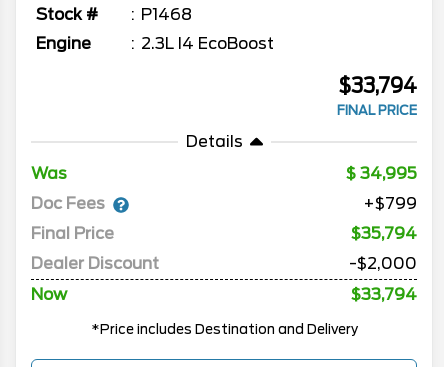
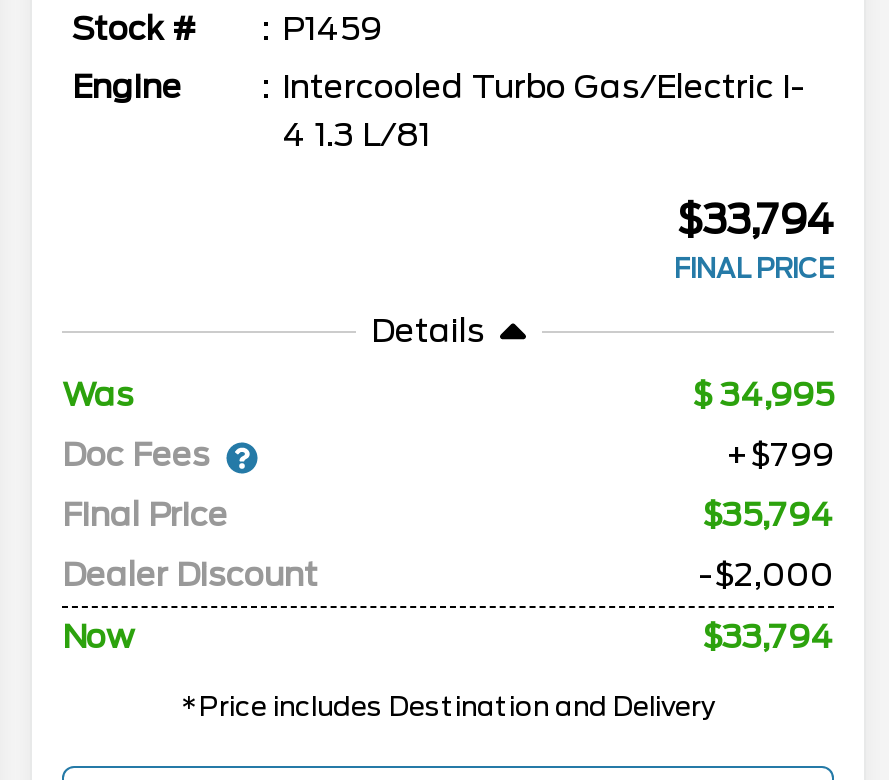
- P1468
+ P1459

- 2.3L I4 EcoBoost
+ Intercooled Turbo Gas/Electric I-
+ 4 1.3 L/81
